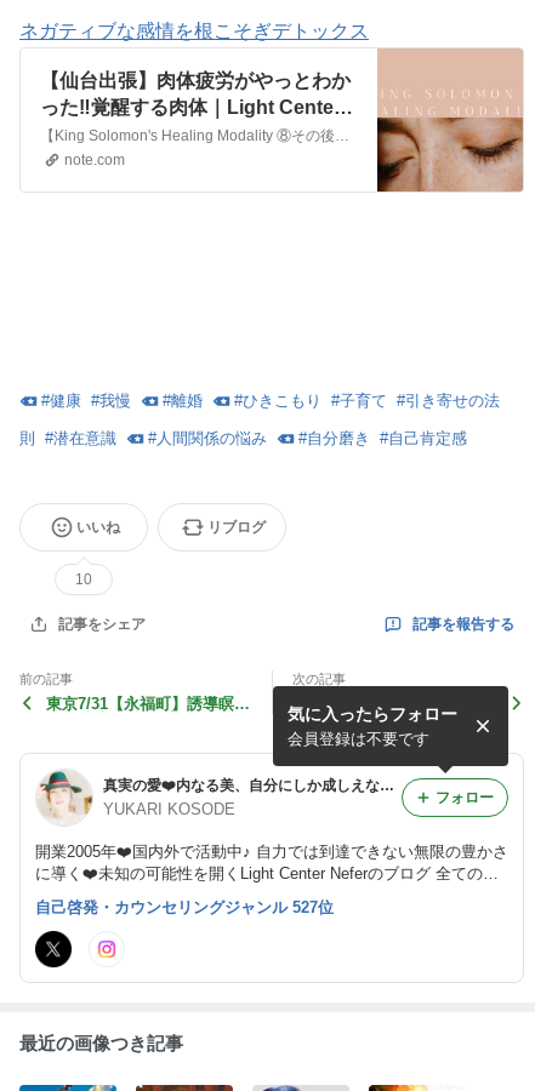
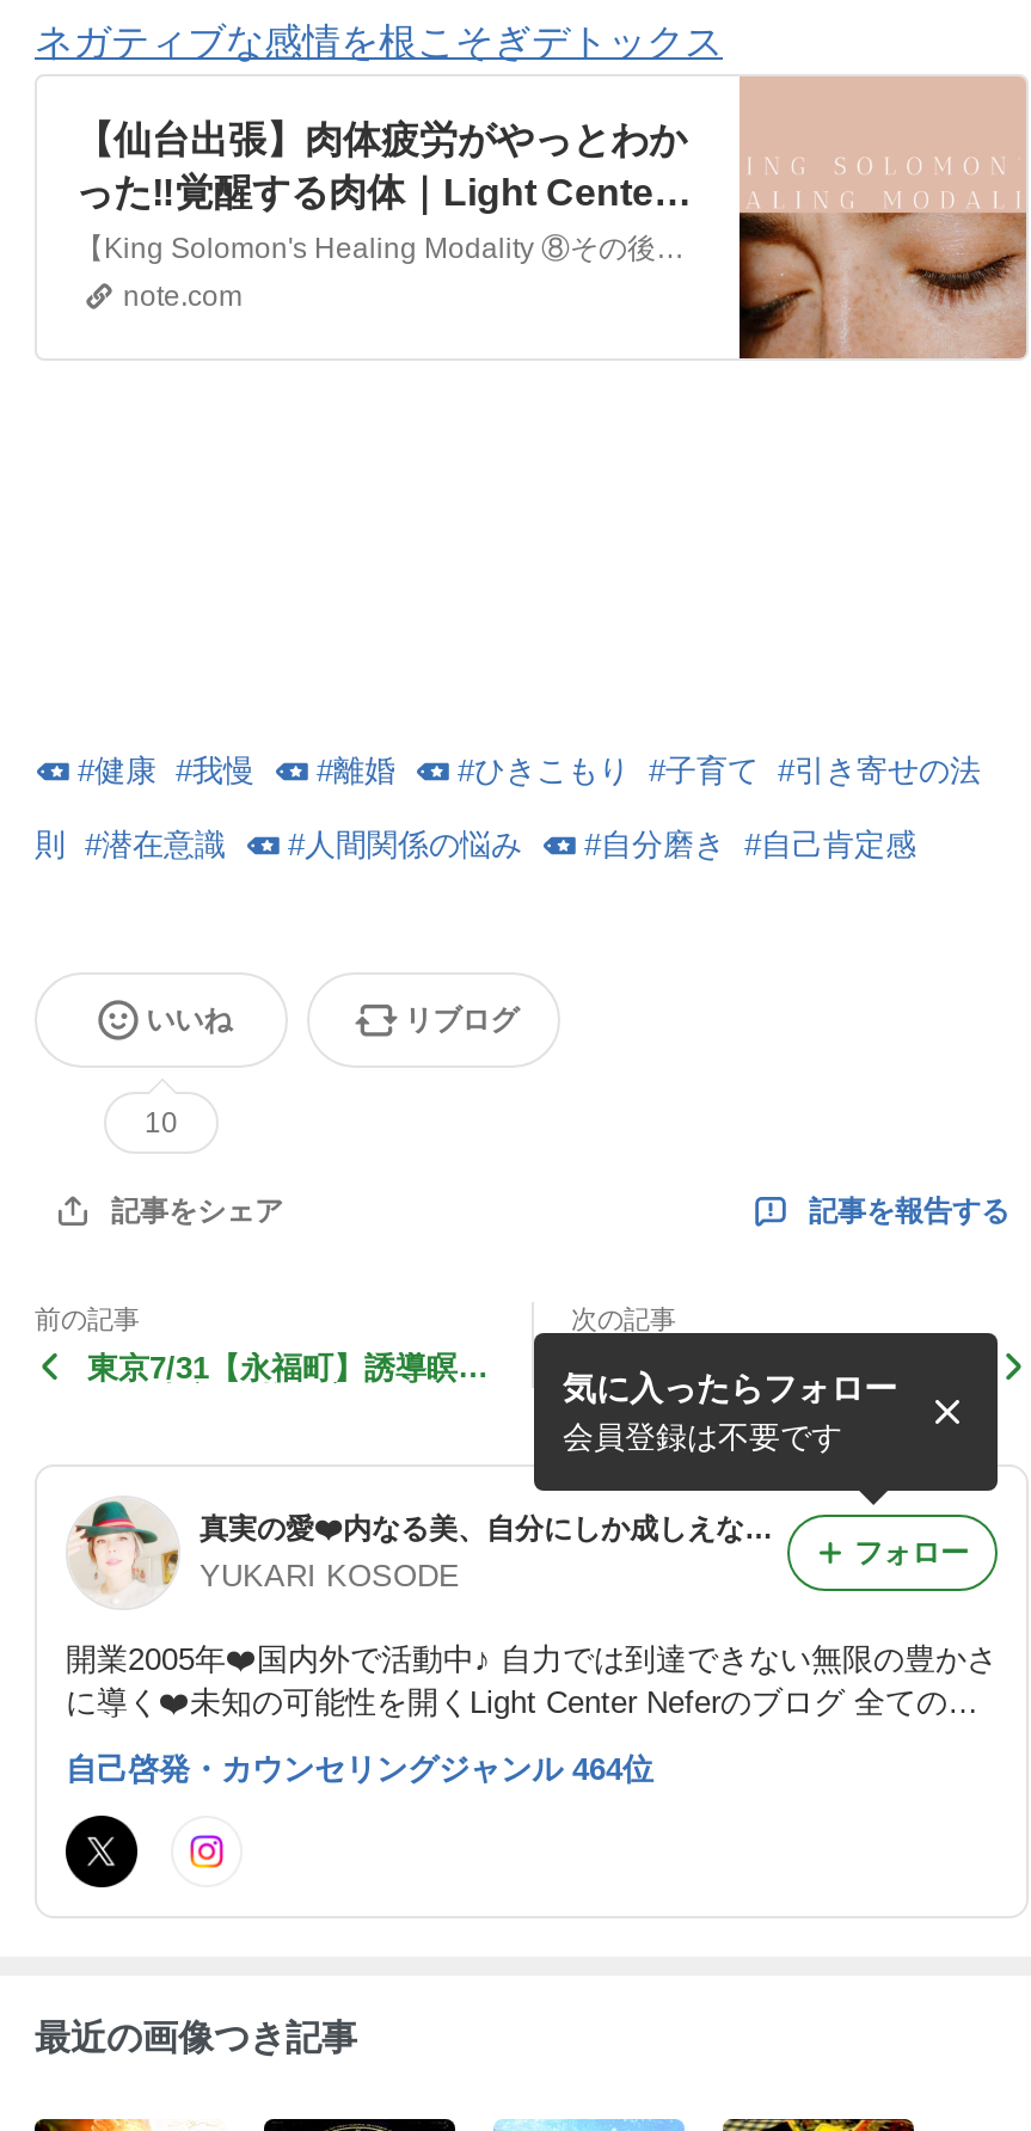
- 自己啓発・カウンセリングジャンル 527位
+ 自己啓発・カウンセリングジャンル 464位
